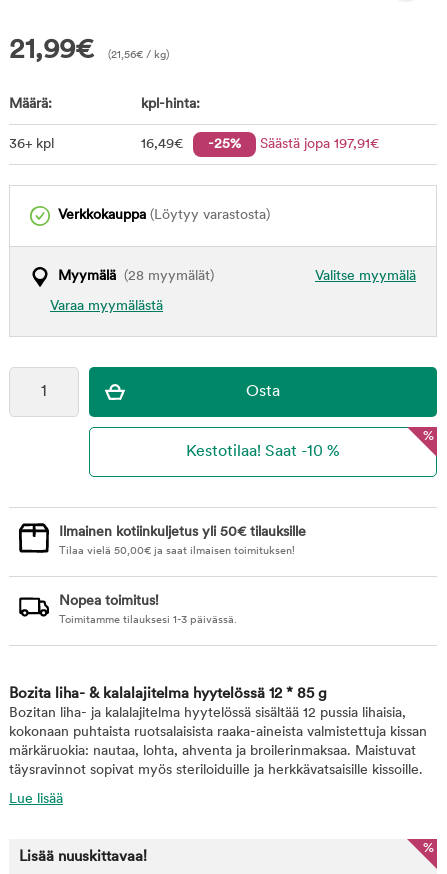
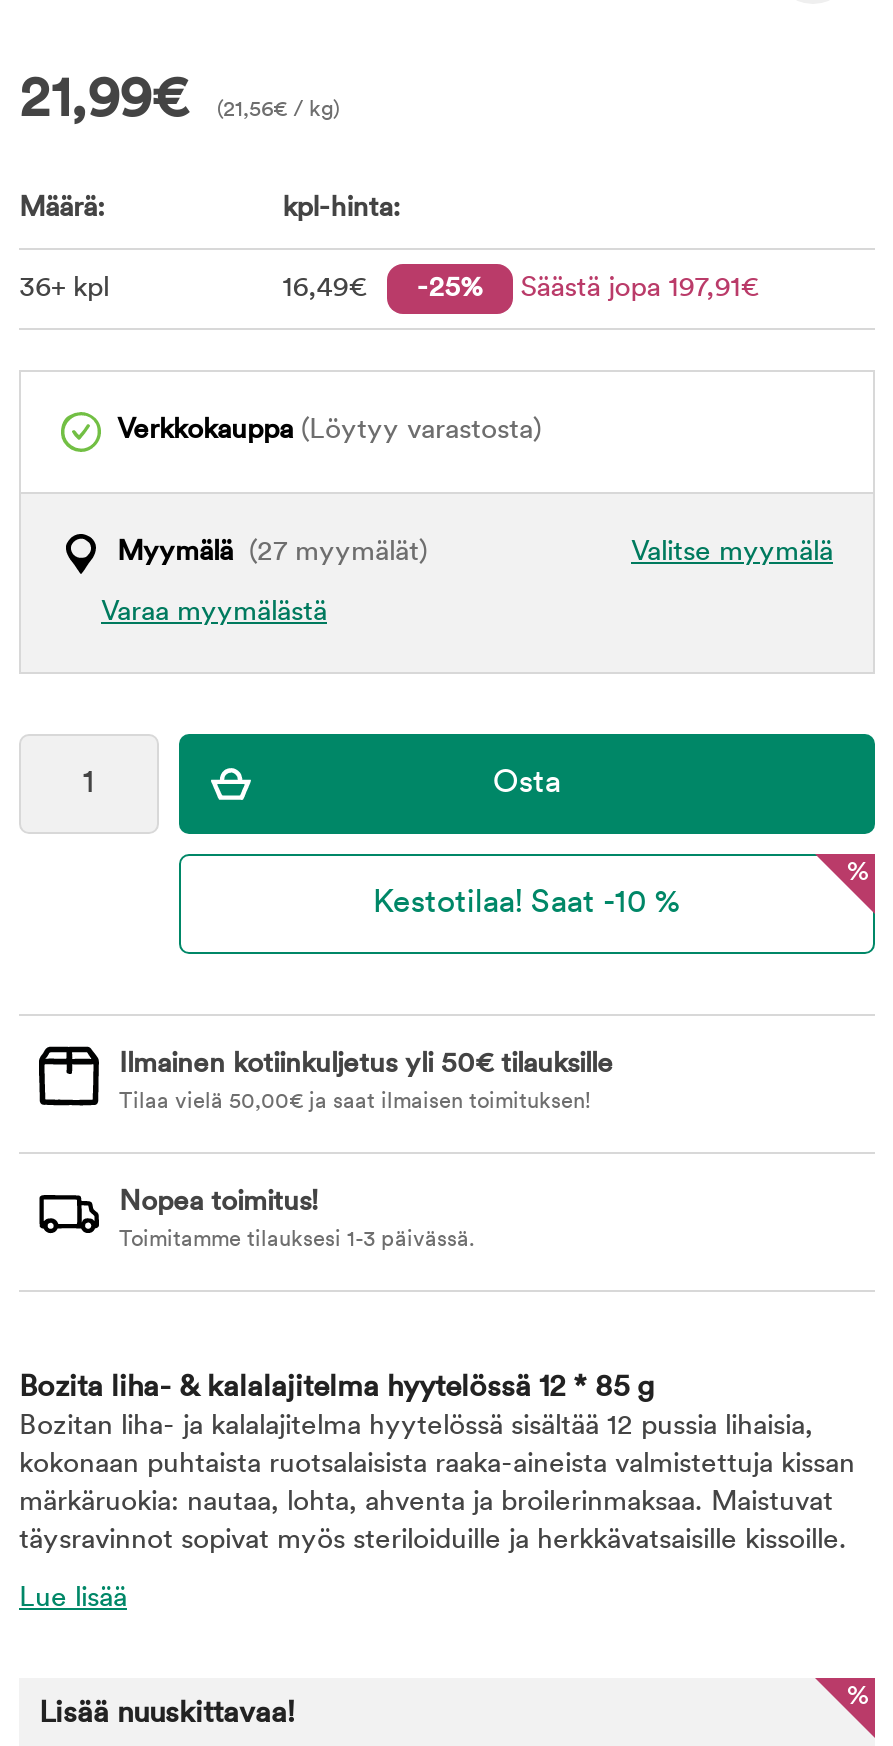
- Myymälä (28 myymälät)
+ Myymälä (27 myymälät)
